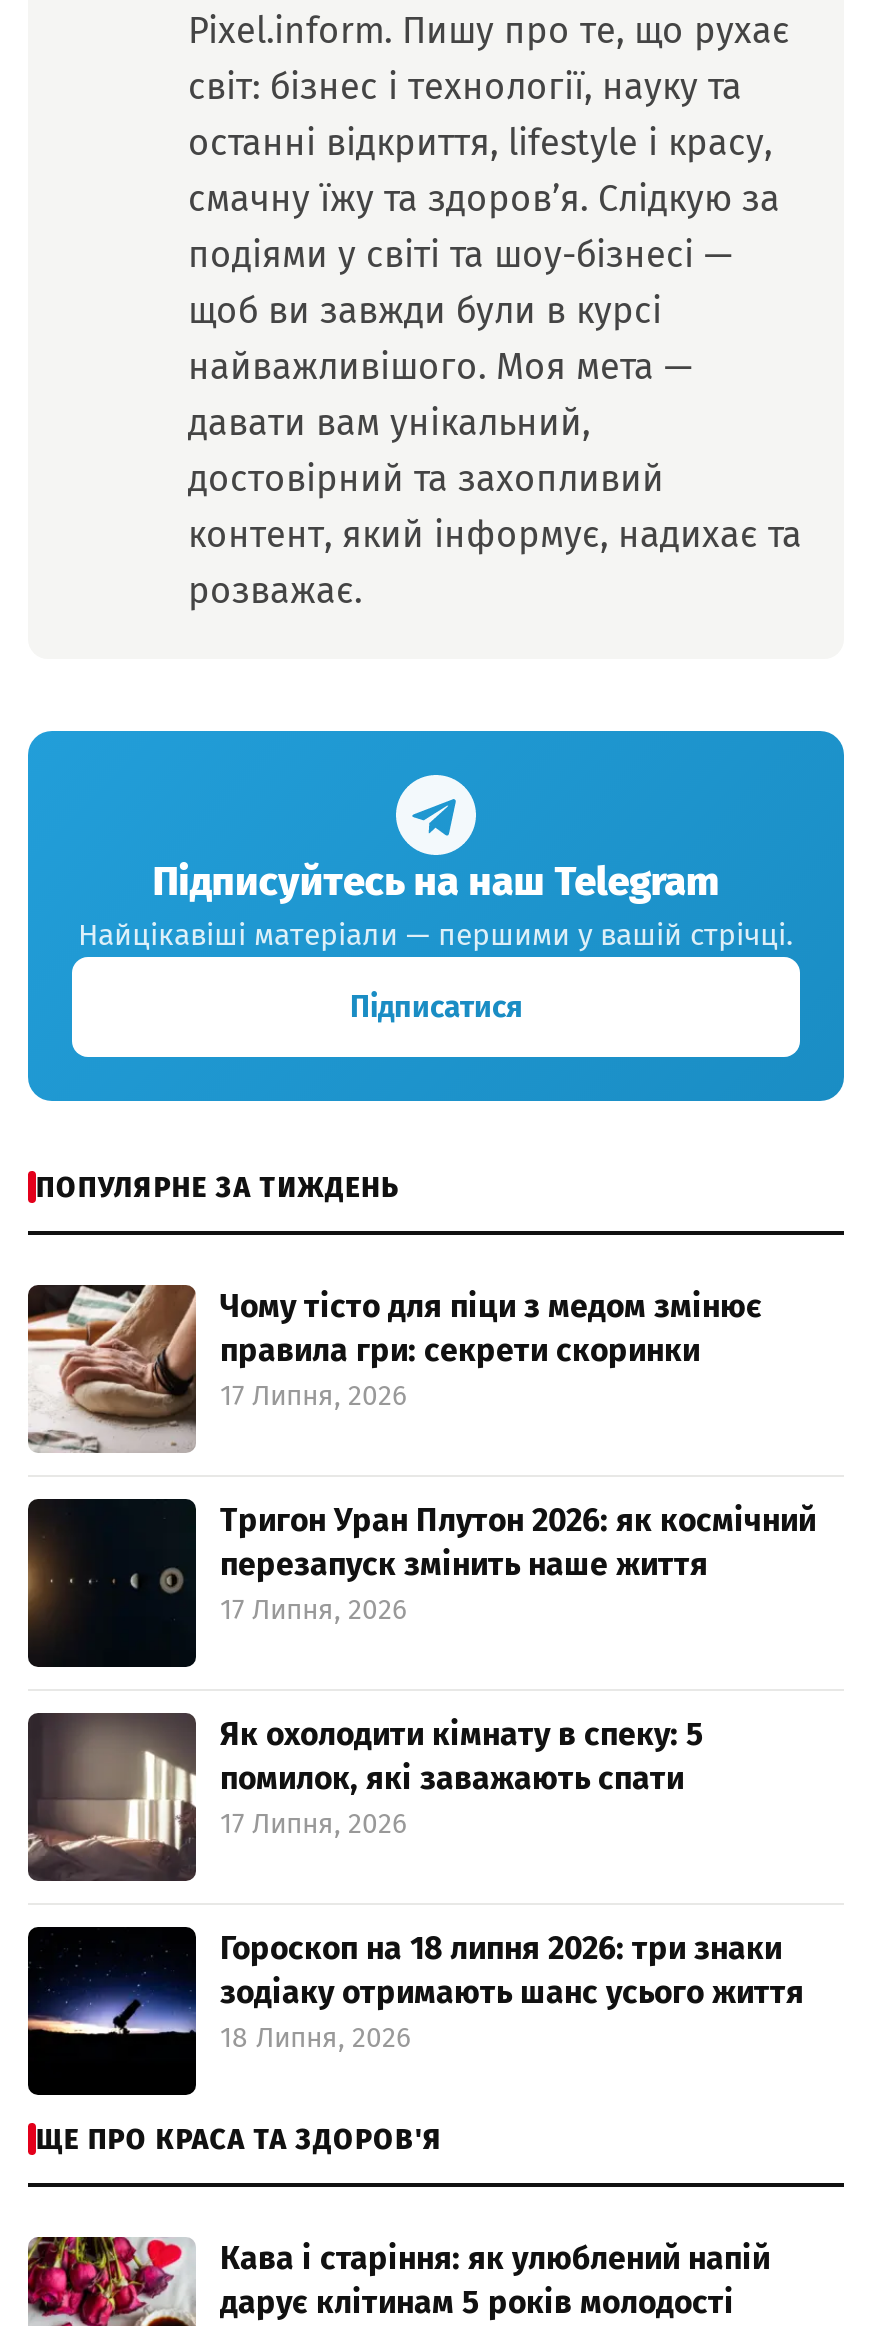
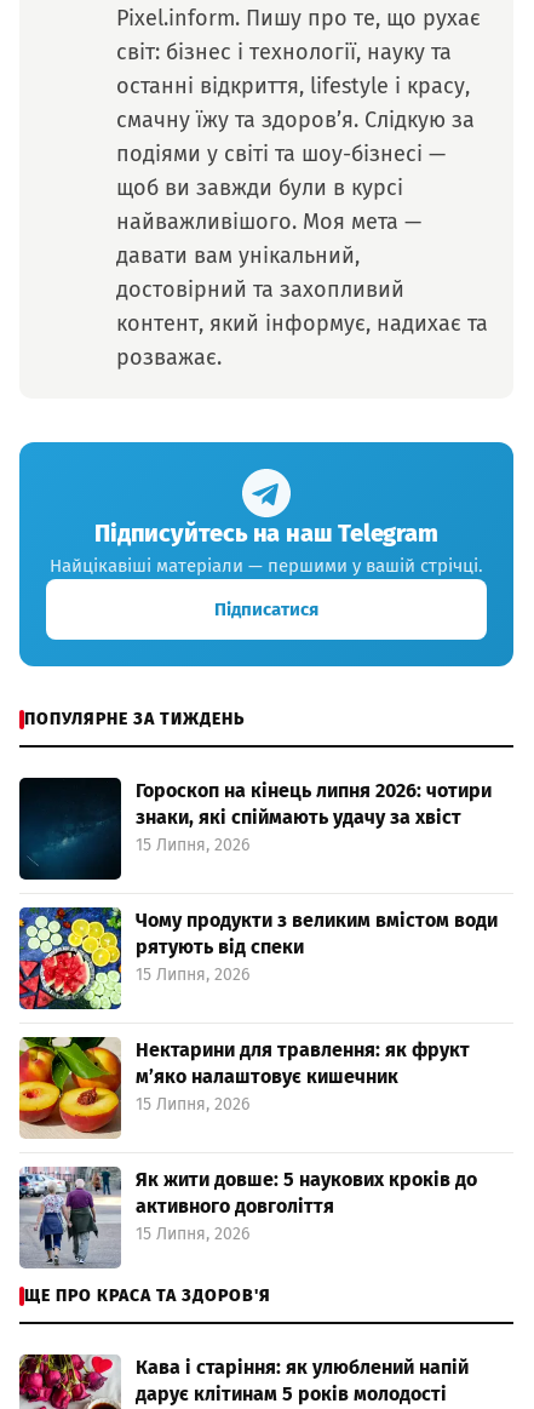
- [image]
- Чому тісто для піци з медом змінює
- правила гри: секрети скоринки
- 17 Липня, 2026
+ [image]
+ Гороскоп на кінець липня 2026: чотири
+ знаки, які спіймають удачу за хвіст
+ 15 Липня, 2026

- [image]
- Тригон Уран Плутон 2026: як космічний
- перезапуск змінить наше життя
- 17 Липня, 2026
+ [image]
+ Чому продукти з великим вмістом води
+ рятують від спеки
+ 15 Липня, 2026

- [image]
- Як охолодити кімнату в спеку: 5
- помилок, які заважають спати
- 17 Липня, 2026
+ [image]
+ Нектарини для травлення: як фрукт
+ м’яко налаштовує кишечник
+ 15 Липня, 2026

- [image]
- Гороскоп на 18 липня 2026: три знаки
- зодіаку отримають шанс усього життя
- 18 Липня, 2026
+ [image]
+ Як жити довше: 5 наукових кроків до
+ активного довголіття
+ 15 Липня, 2026
